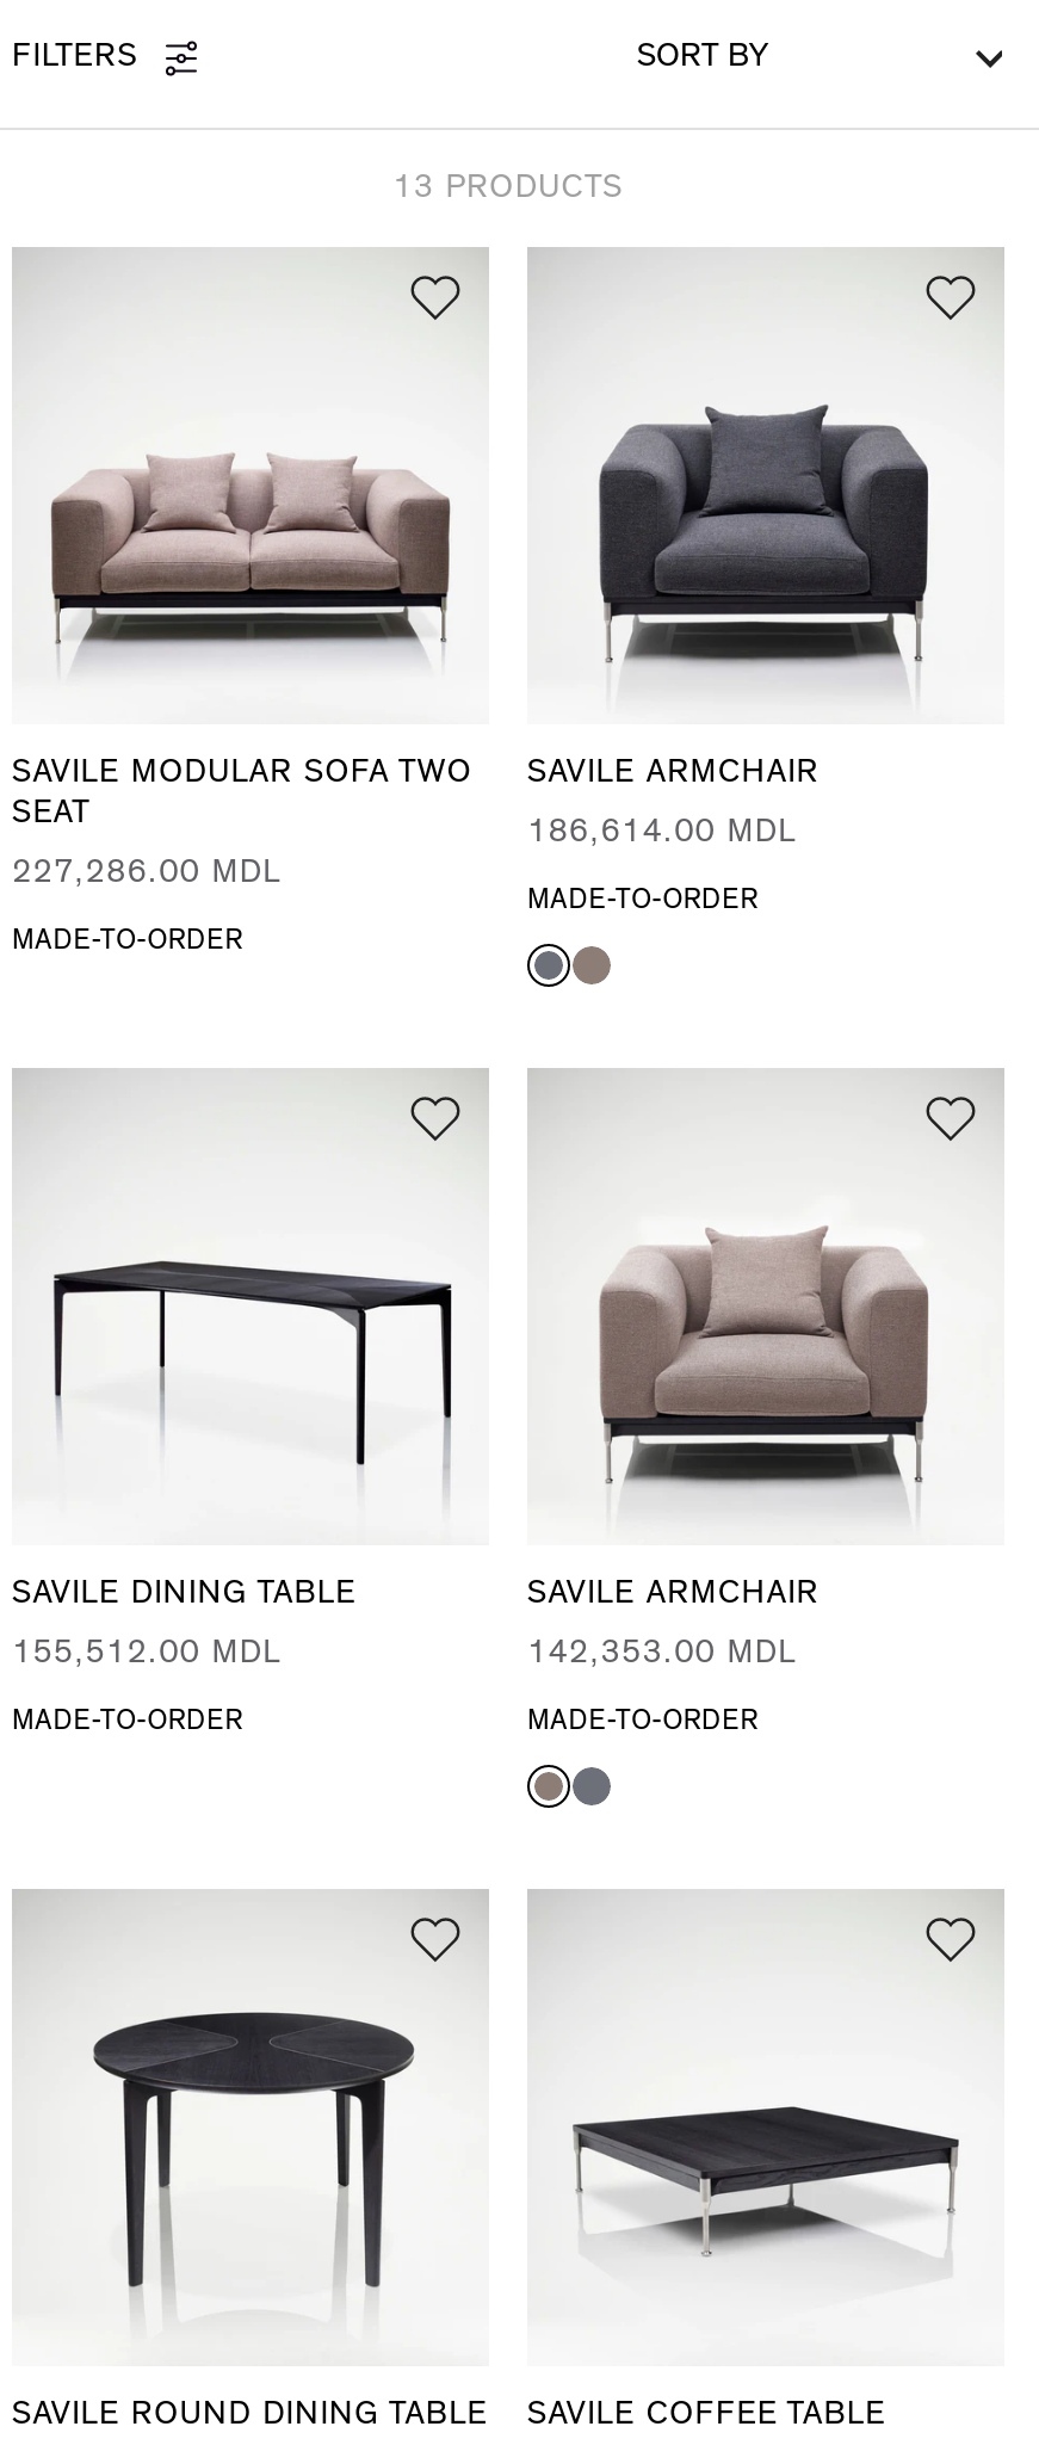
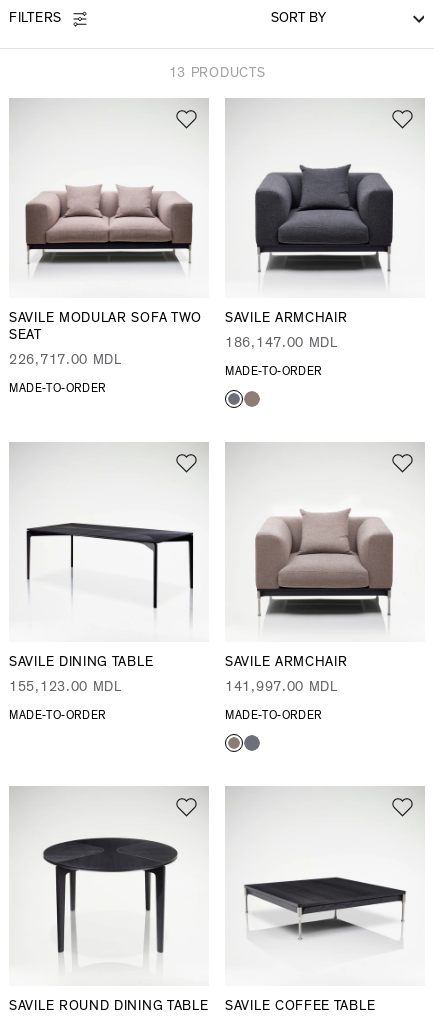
- 186,614.00 MDL
+ 186,147.00 MDL

- 227,286.00 MDL
+ 226,717.00 MDL

- 155,512.00 MDL
+ 155,123.00 MDL

- 142,353.00 MDL
+ 141,997.00 MDL
